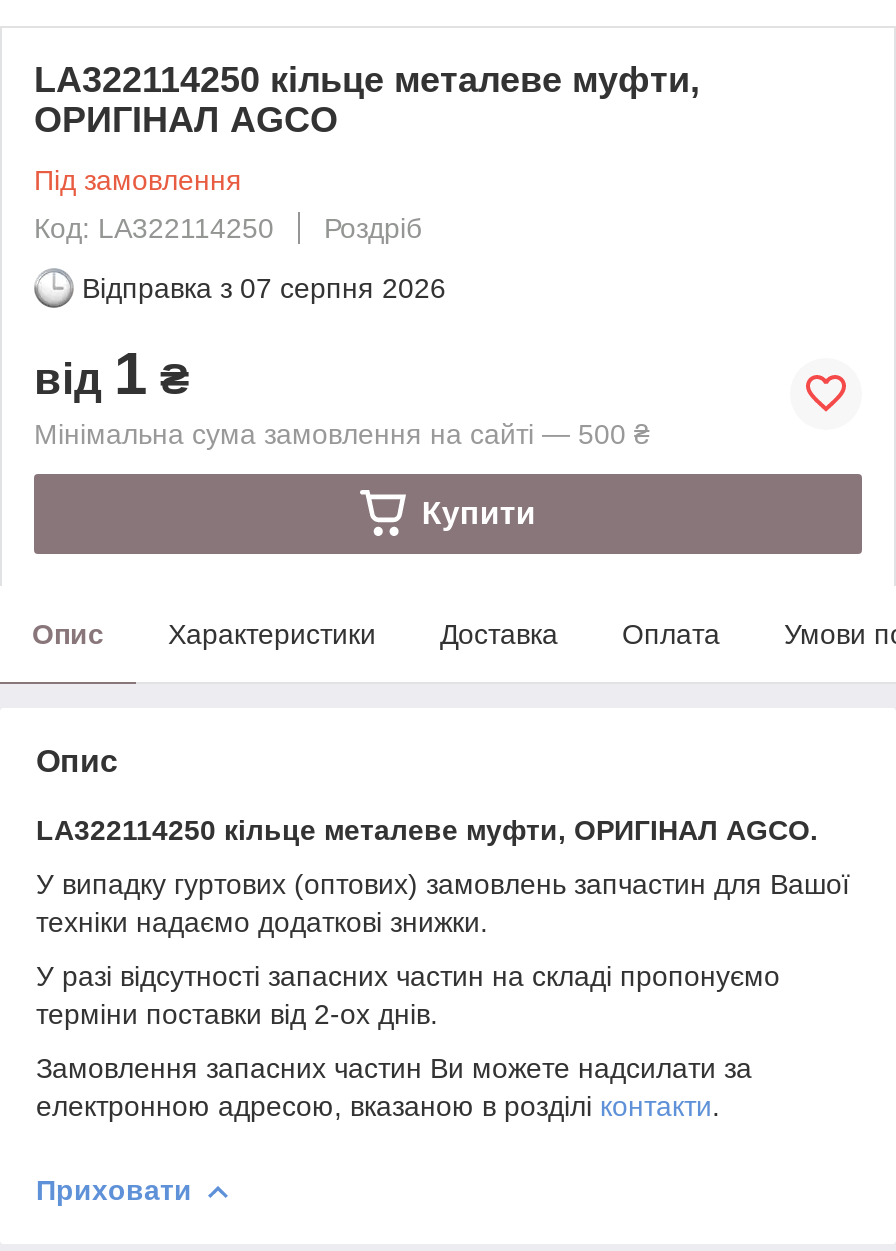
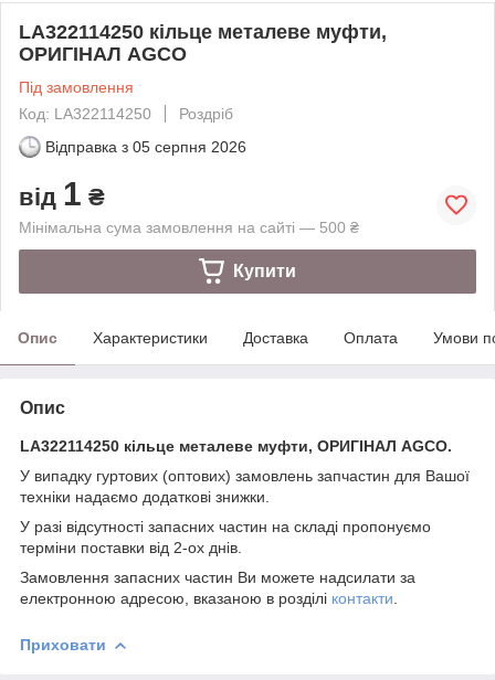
- Відправка з 07 серпня 2026
+ Відправка з 05 серпня 2026
